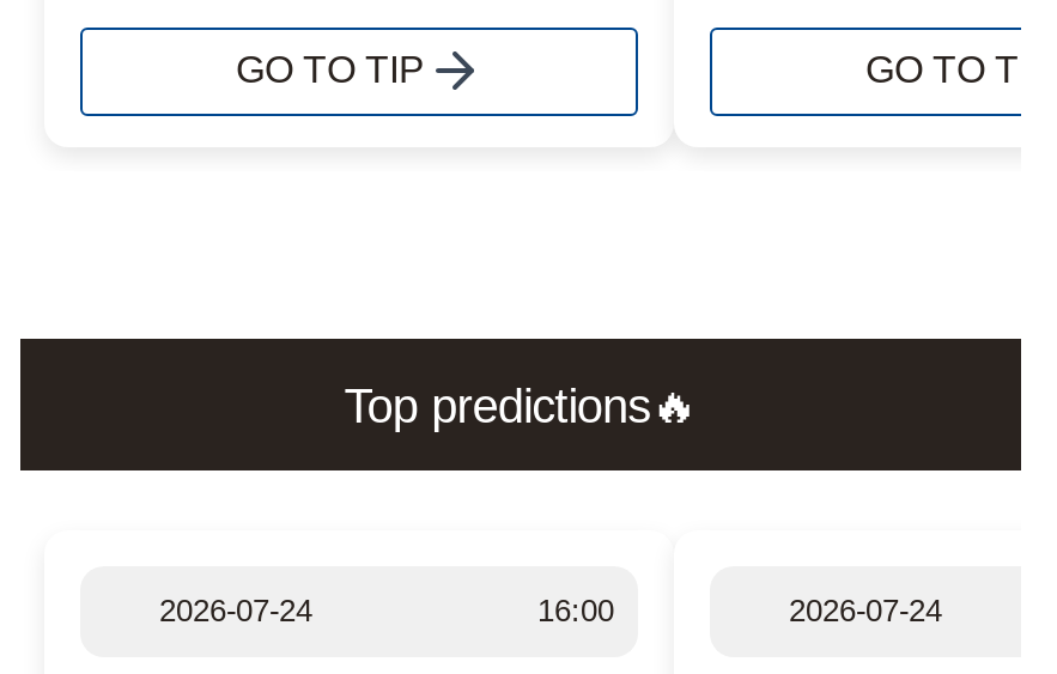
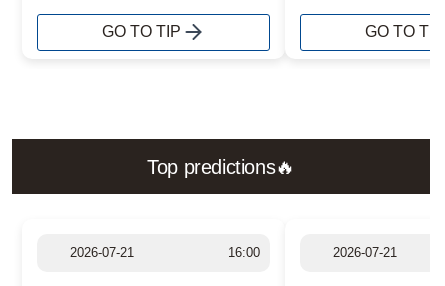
- 2026-07-24
+ 2026-07-21

- 2026-07-24
+ 2026-07-21
